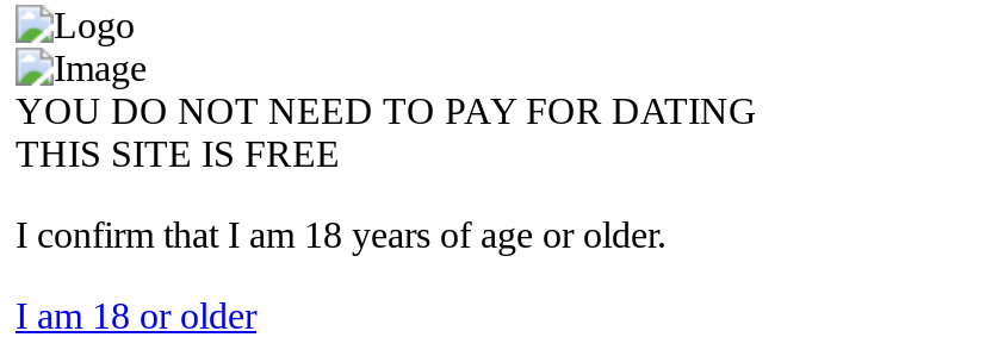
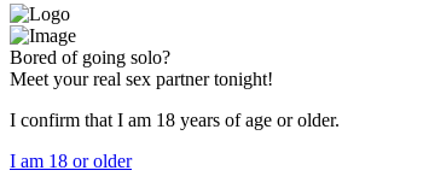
- YOU DO NOT NEED TO PAY FOR DATING
- THIS SITE IS FREE
+ Bored of going solo?
+ Meet your real sex partner tonight!
